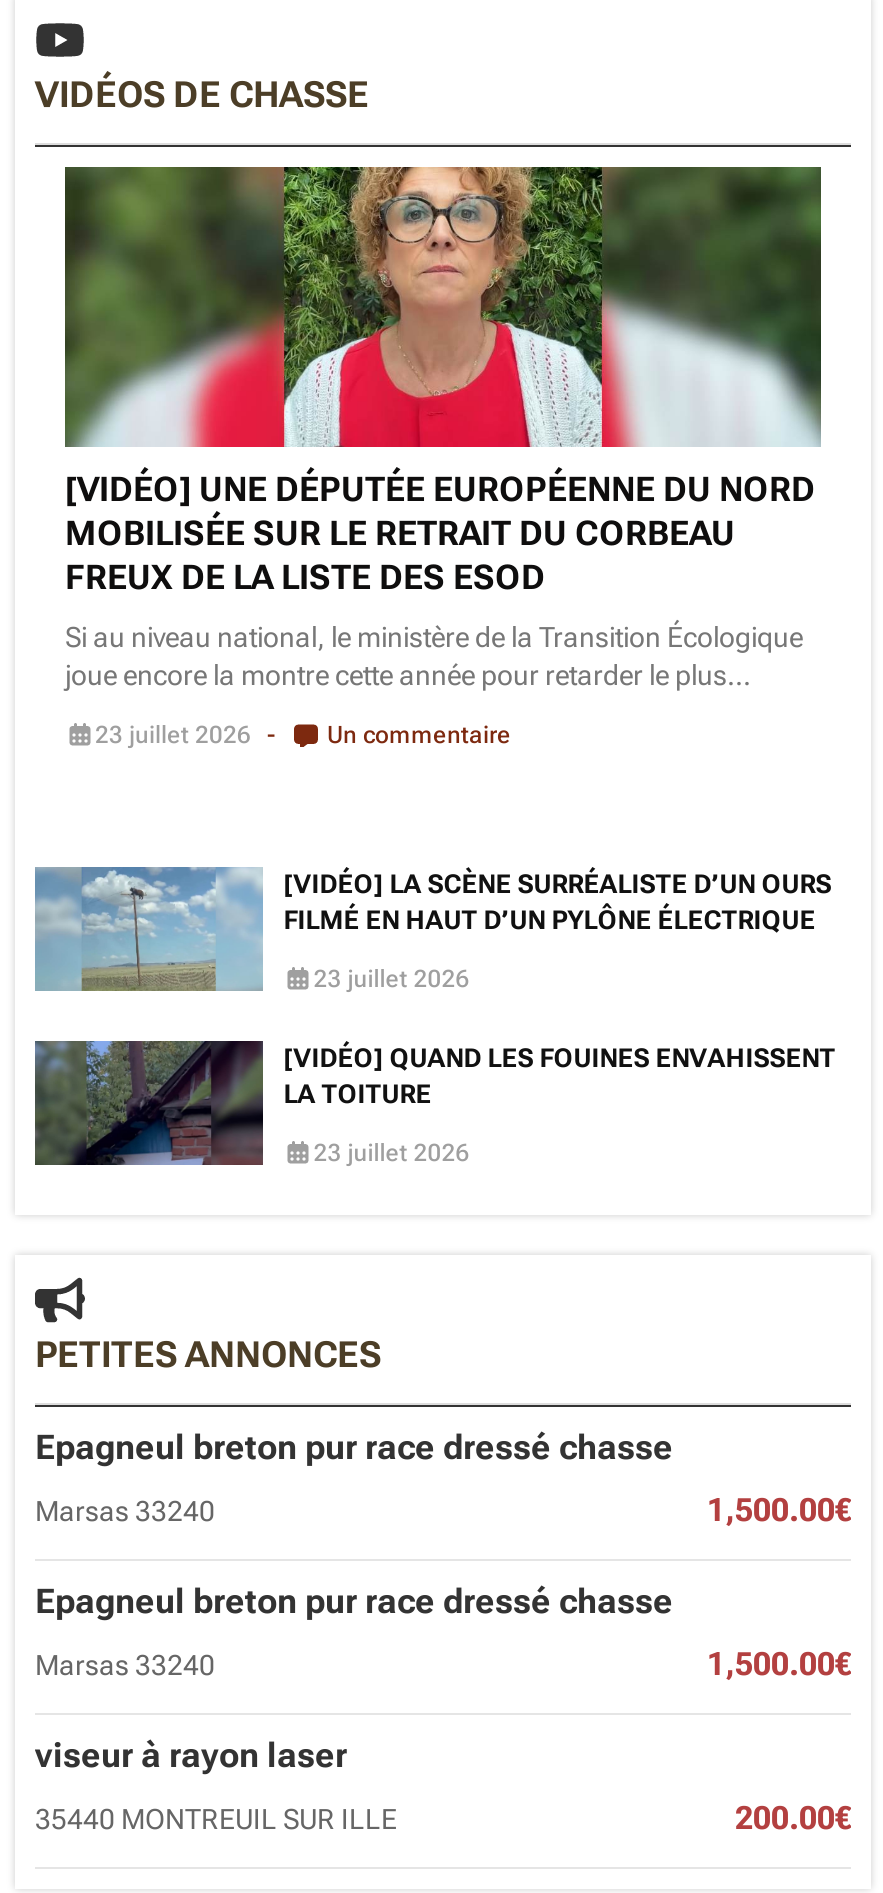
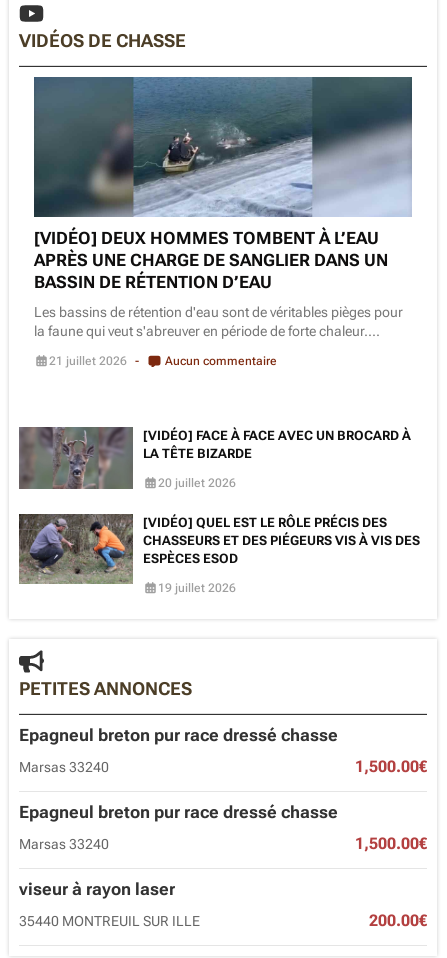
- [image]
- [VIDÉO] UNE DÉPUTÉE EUROPÉENNE DU NORD
- MOBILISÉE SUR LE RETRAIT DU CORBEAU
- FREUX DE LA LISTE DES ESOD
+ [image]
+ [VIDÉO] DEUX HOMMES TOMBENT À L’EAU
+ APRÈS UNE CHARGE DE SANGLIER DANS UN
+ BASSIN DE RÉTENTION D’EAU

- Si au niveau national, le ministère de la Transition Écologique
- joue encore la montre cette année pour retarder le plus...
+ Les bassins de rétention d'eau sont de véritables pièges pour
+ la faune qui veut s'abreuver en période de forte chaleur....

- 23 juillet 2026
- Un commentaire
+ 21 juillet 2026
+ Aucun commentaire

- [image]
- [VIDÉO] LA SCÈNE SURRÉALISTE D’UN OURS
- FILMÉ EN HAUT D’UN PYLÔNE ÉLECTRIQUE
+ [image]
+ [VIDÉO] FACE À FACE AVEC UN BROCARD À
+ LA TÊTE BIZARDE

- 23 juillet 2026
+ 20 juillet 2026

- [image]
- [VIDÉO] QUAND LES FOUINES ENVAHISSENT
- LA TOITURE
+ [image]
+ [VIDÉO] QUEL EST LE RÔLE PRÉCIS DES
+ CHASSEURS ET DES PIÉGEURS VIS À VIS DES
+ ESPÈCES ESOD

- 23 juillet 2026
+ 19 juillet 2026
